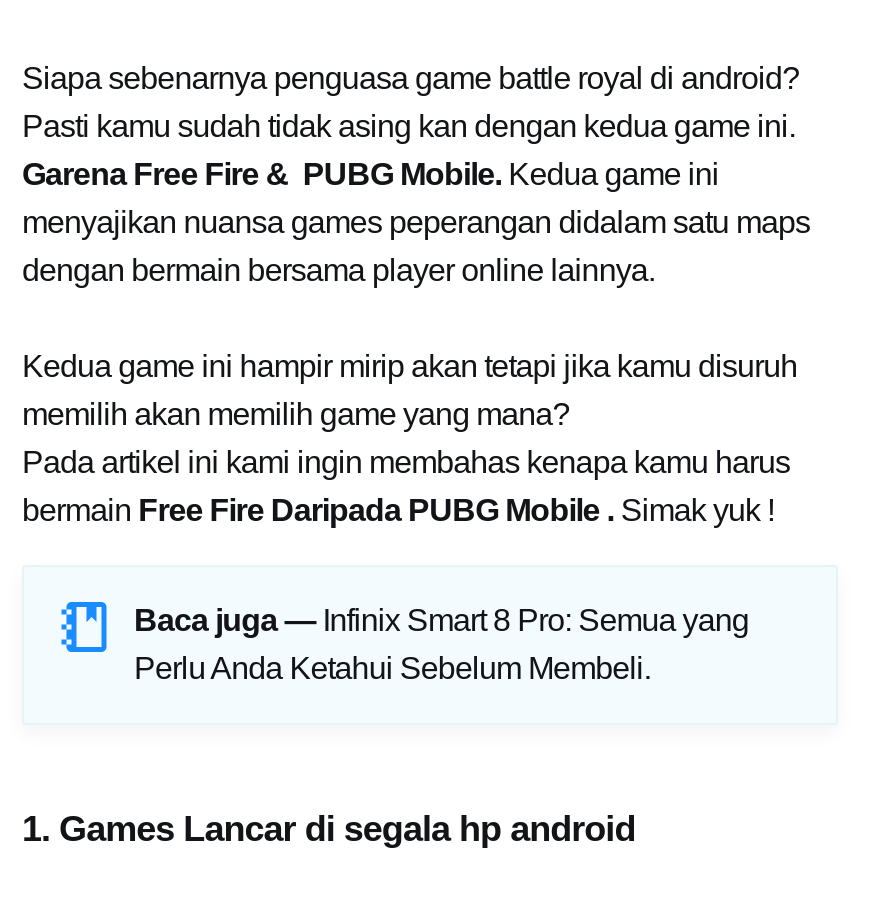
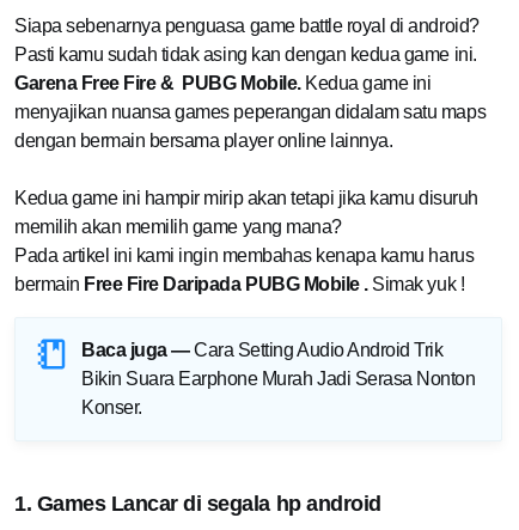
- Baca juga — Infinix Smart 8 Pro: Semua yang
- Perlu Anda Ketahui Sebelum Membeli.
+ Baca juga — Cara Setting Audio Android Trik
+ Bikin Suara Earphone Murah Jadi Serasa Nonton
+ Konser.
